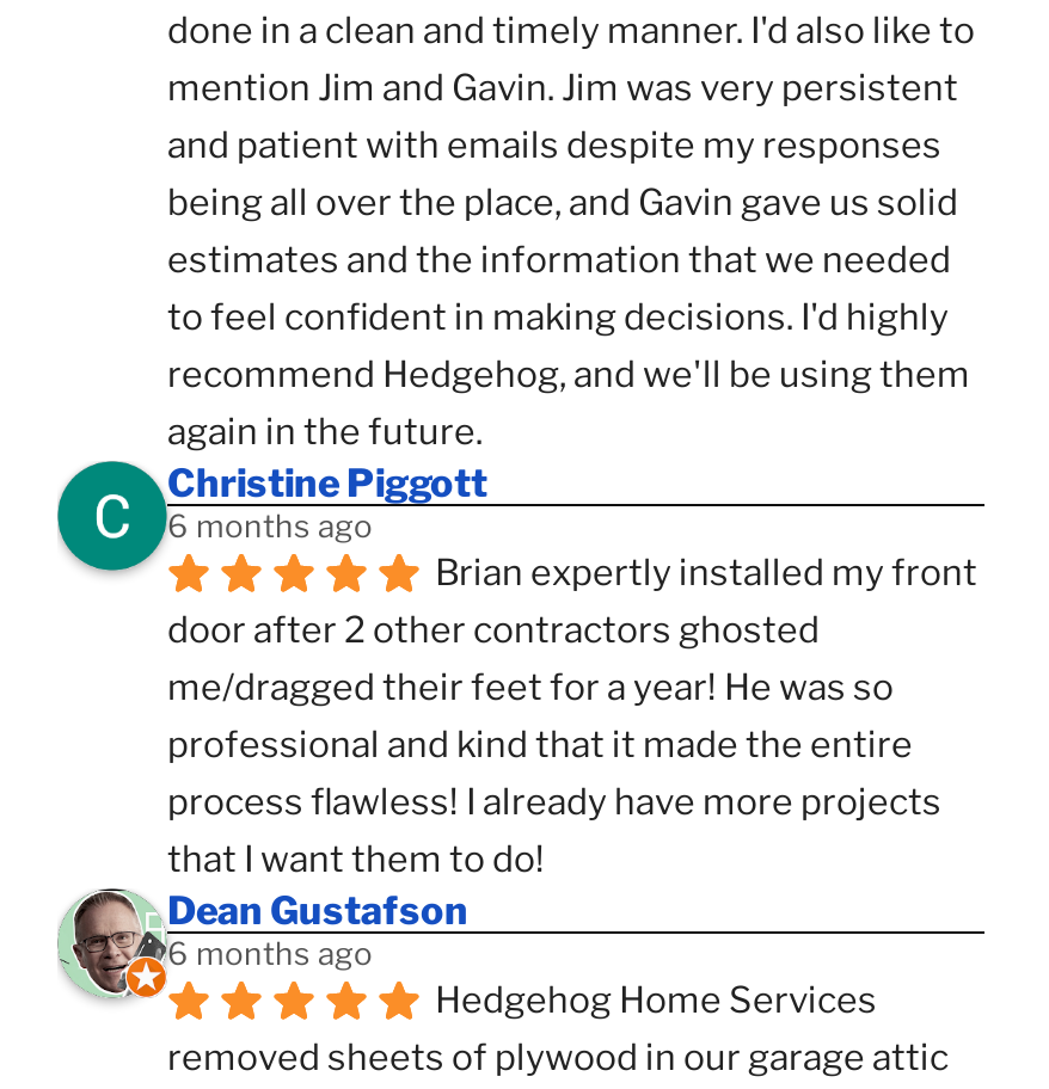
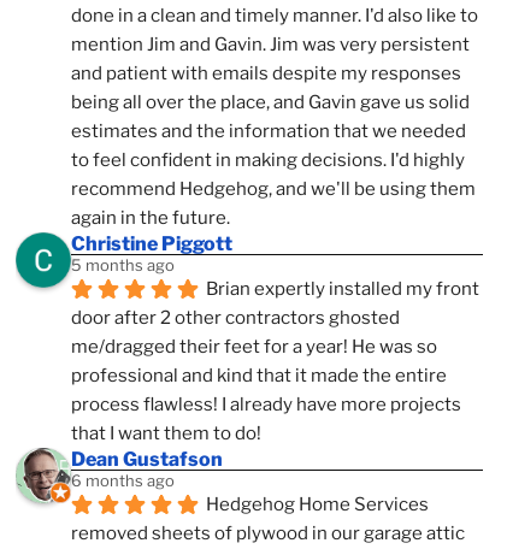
- 6 months ago
+ 5 months ago
